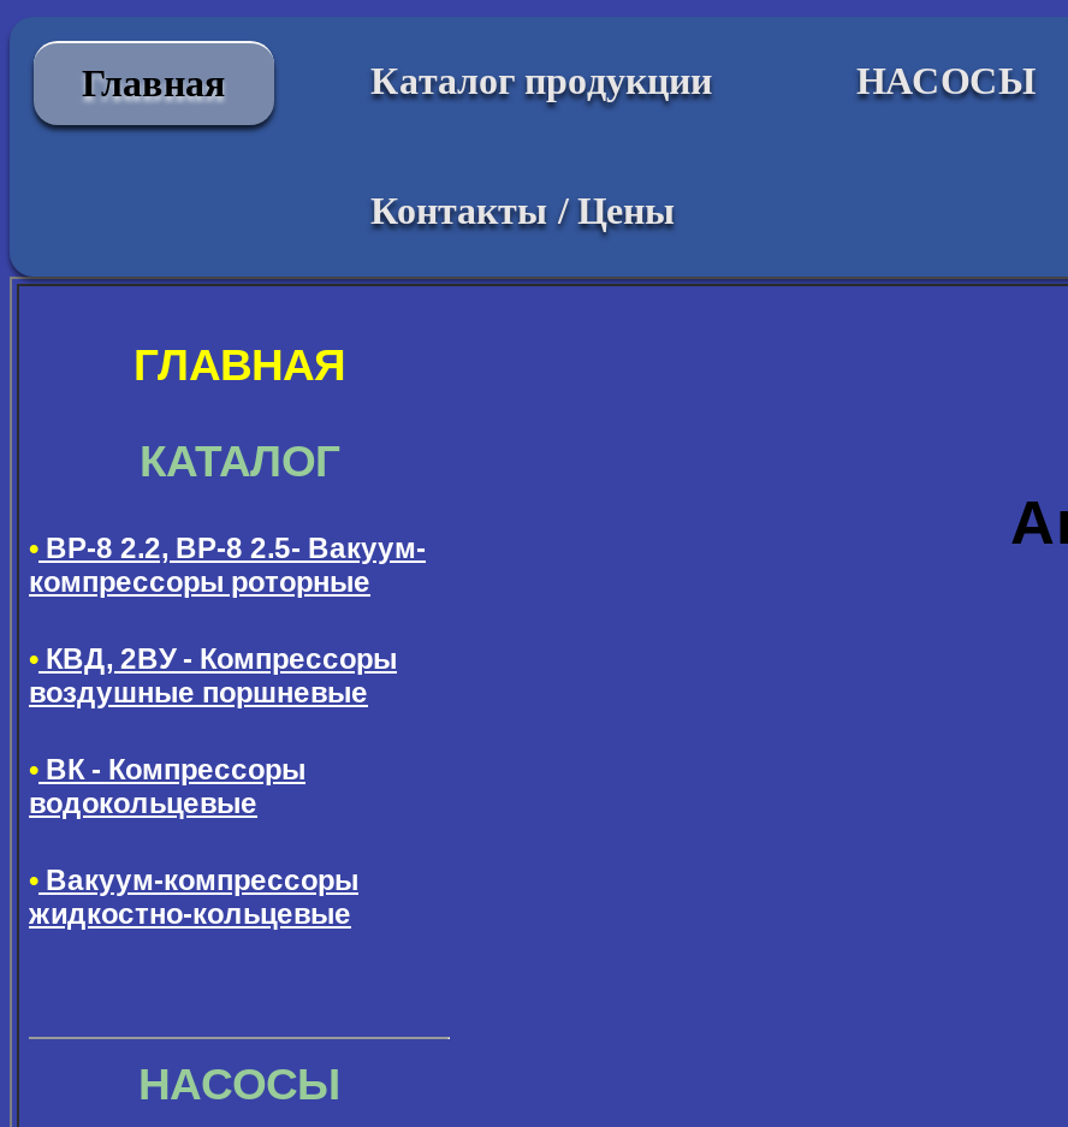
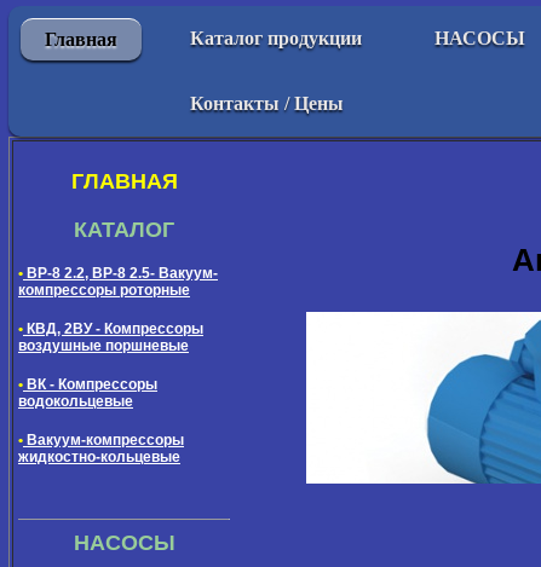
+ [image]
